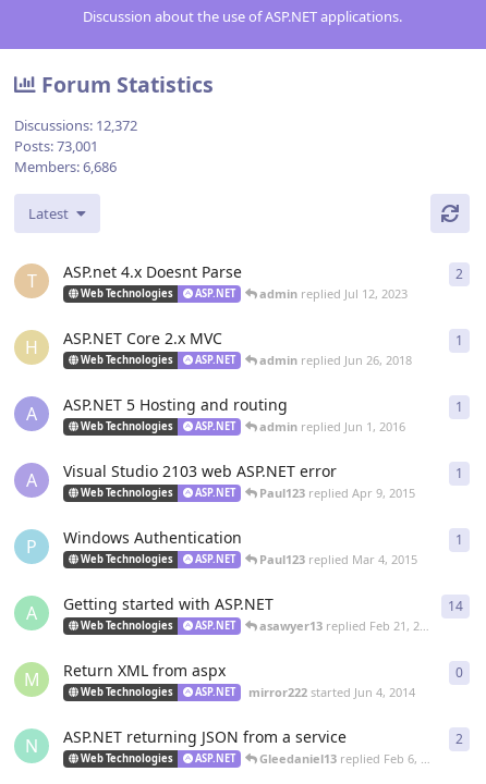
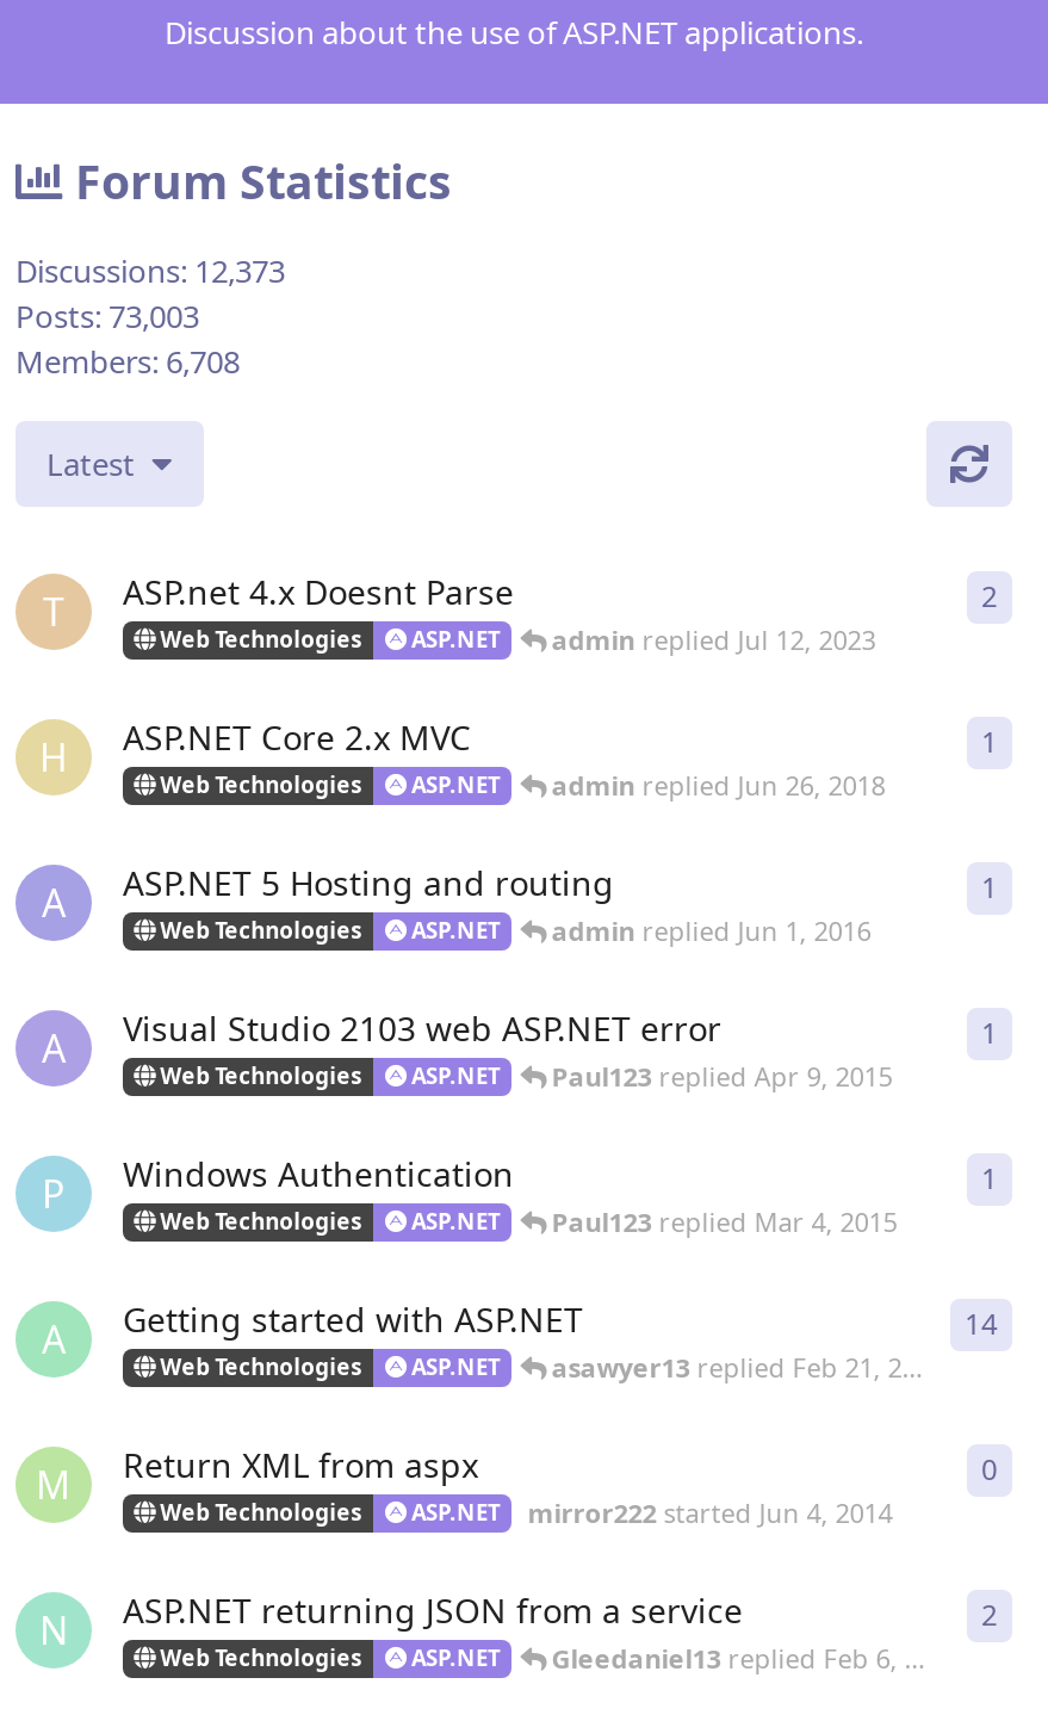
- Discussions: 12,372
+ Discussions: 12,373

- Posts: 73,001
+ Posts: 73,003

- Members: 6,686
+ Members: 6,708
